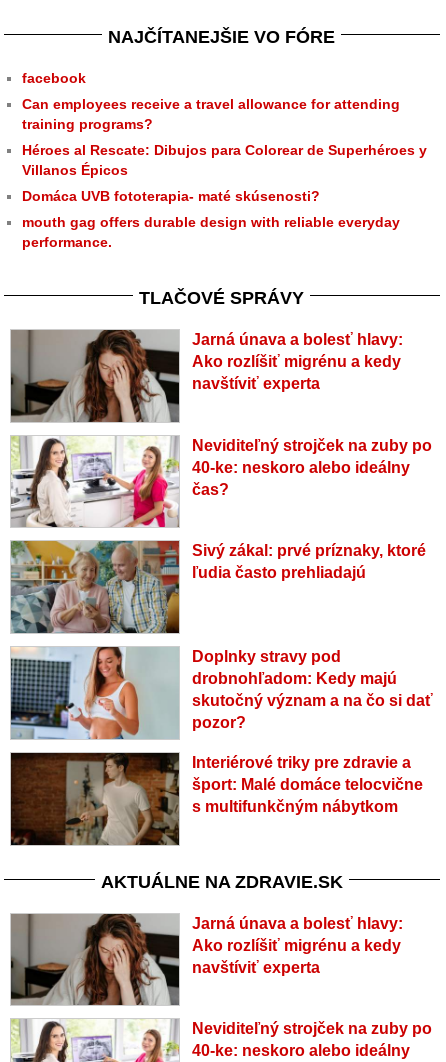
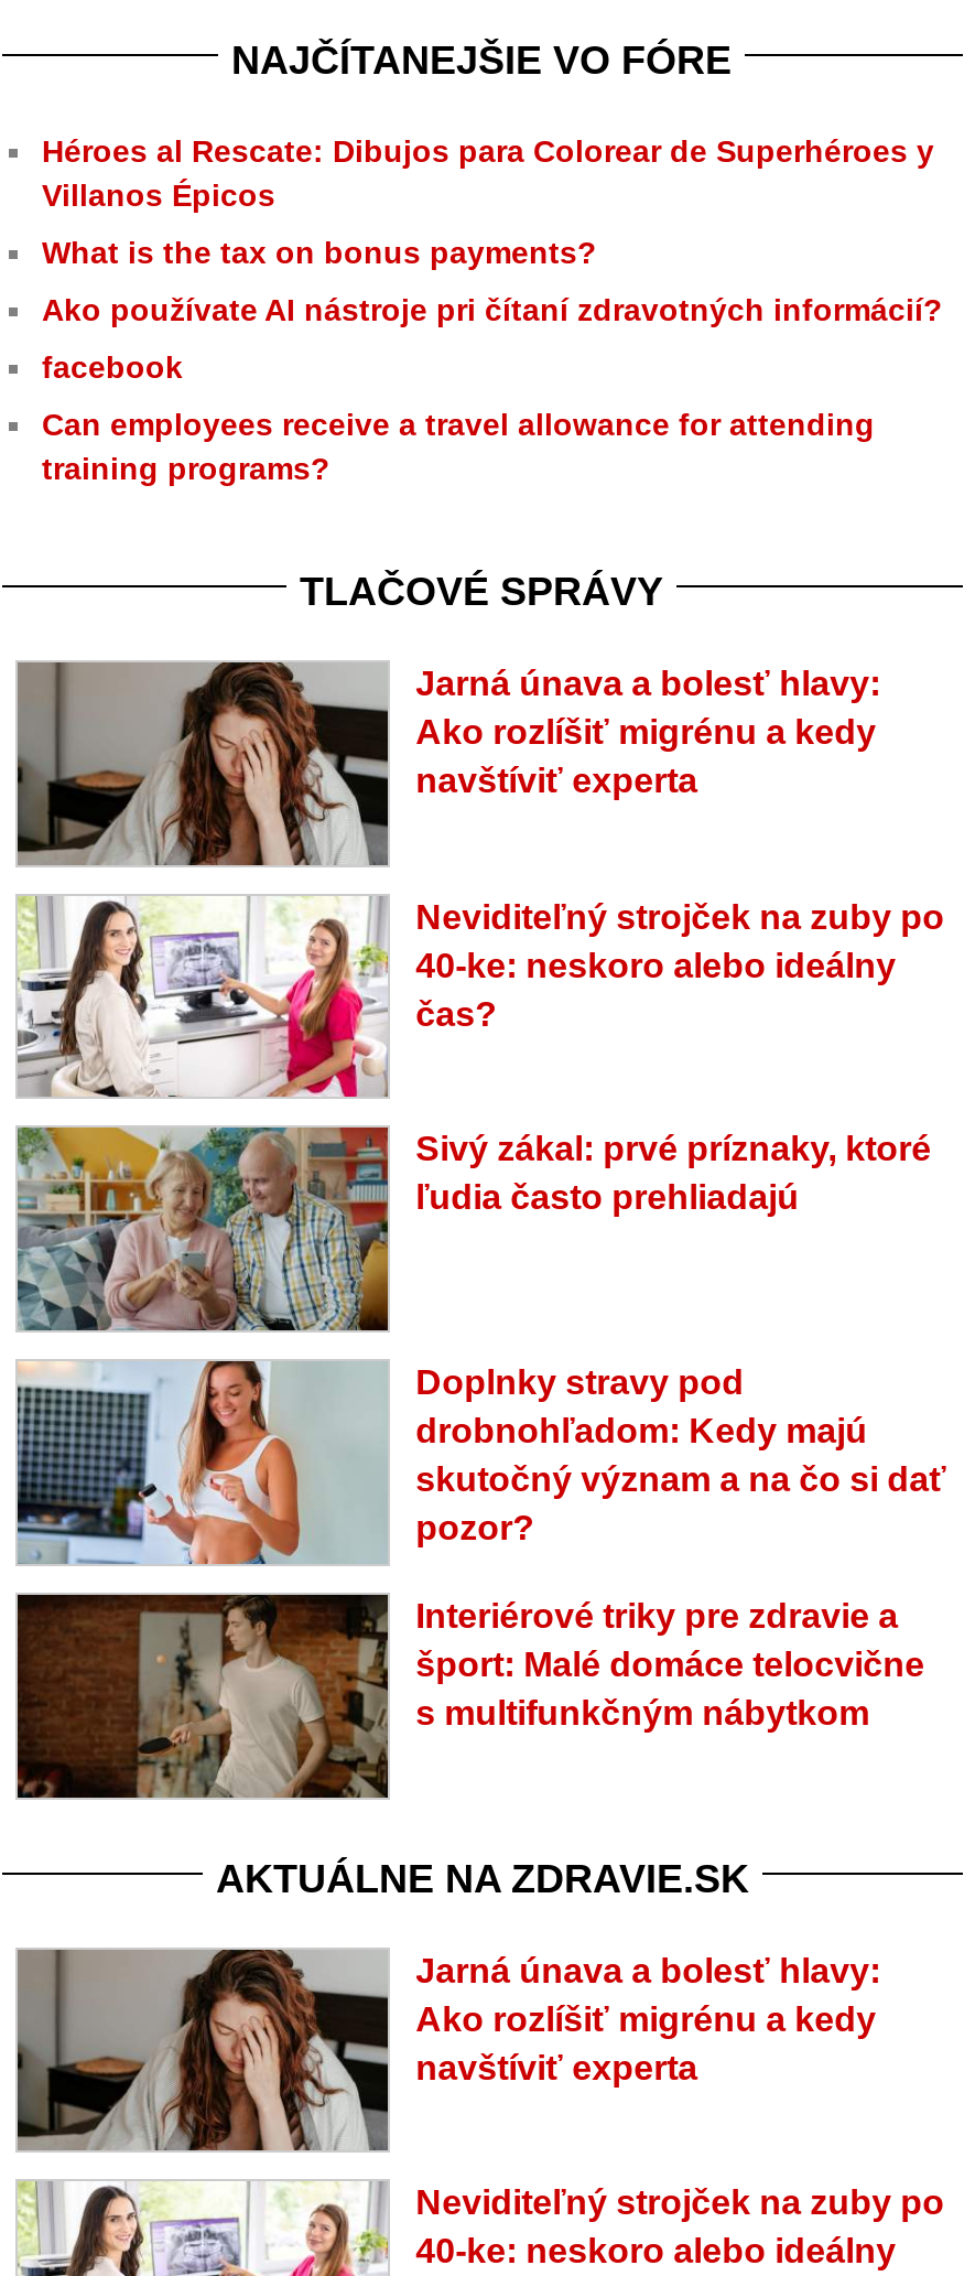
+ What is the tax on bonus payments?
+ Ako používate AI nástroje pri čítaní zdravotných informácií?

moved down: facebook | Can employees receive a travel allowance for attending | training programs?

moved up: Héroes al Rescate: Dibujos para Colorear de Superhéroes y | Villanos Épicos

- Domáca UVB fototerapia- maté skúsenosti?
- mouth gag offers durable design with reliable everyday
- performance.
